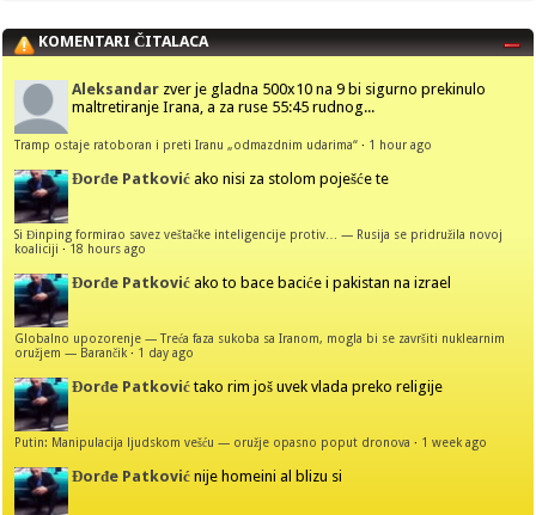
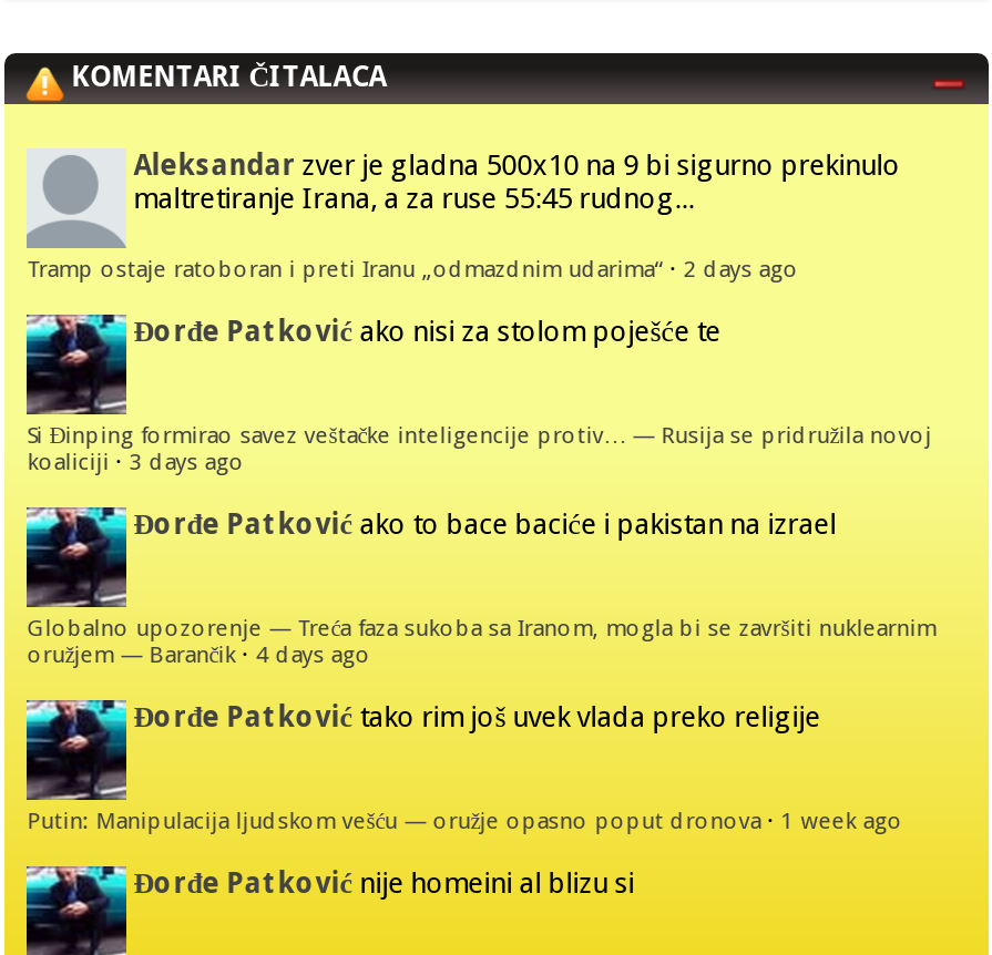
- Tramp ostaje ratoboran i preti Iranu „odmazdnim udarima“· 1 hour ago
+ Tramp ostaje ratoboran i preti Iranu „odmazdnim udarima“· 2 days ago

- koaliciji ·18 hours ago
+ koaliciji ·3 days ago

- oružjem — Barančik · 1 day ago
+ oružjem — Barančik · 4 days ago
